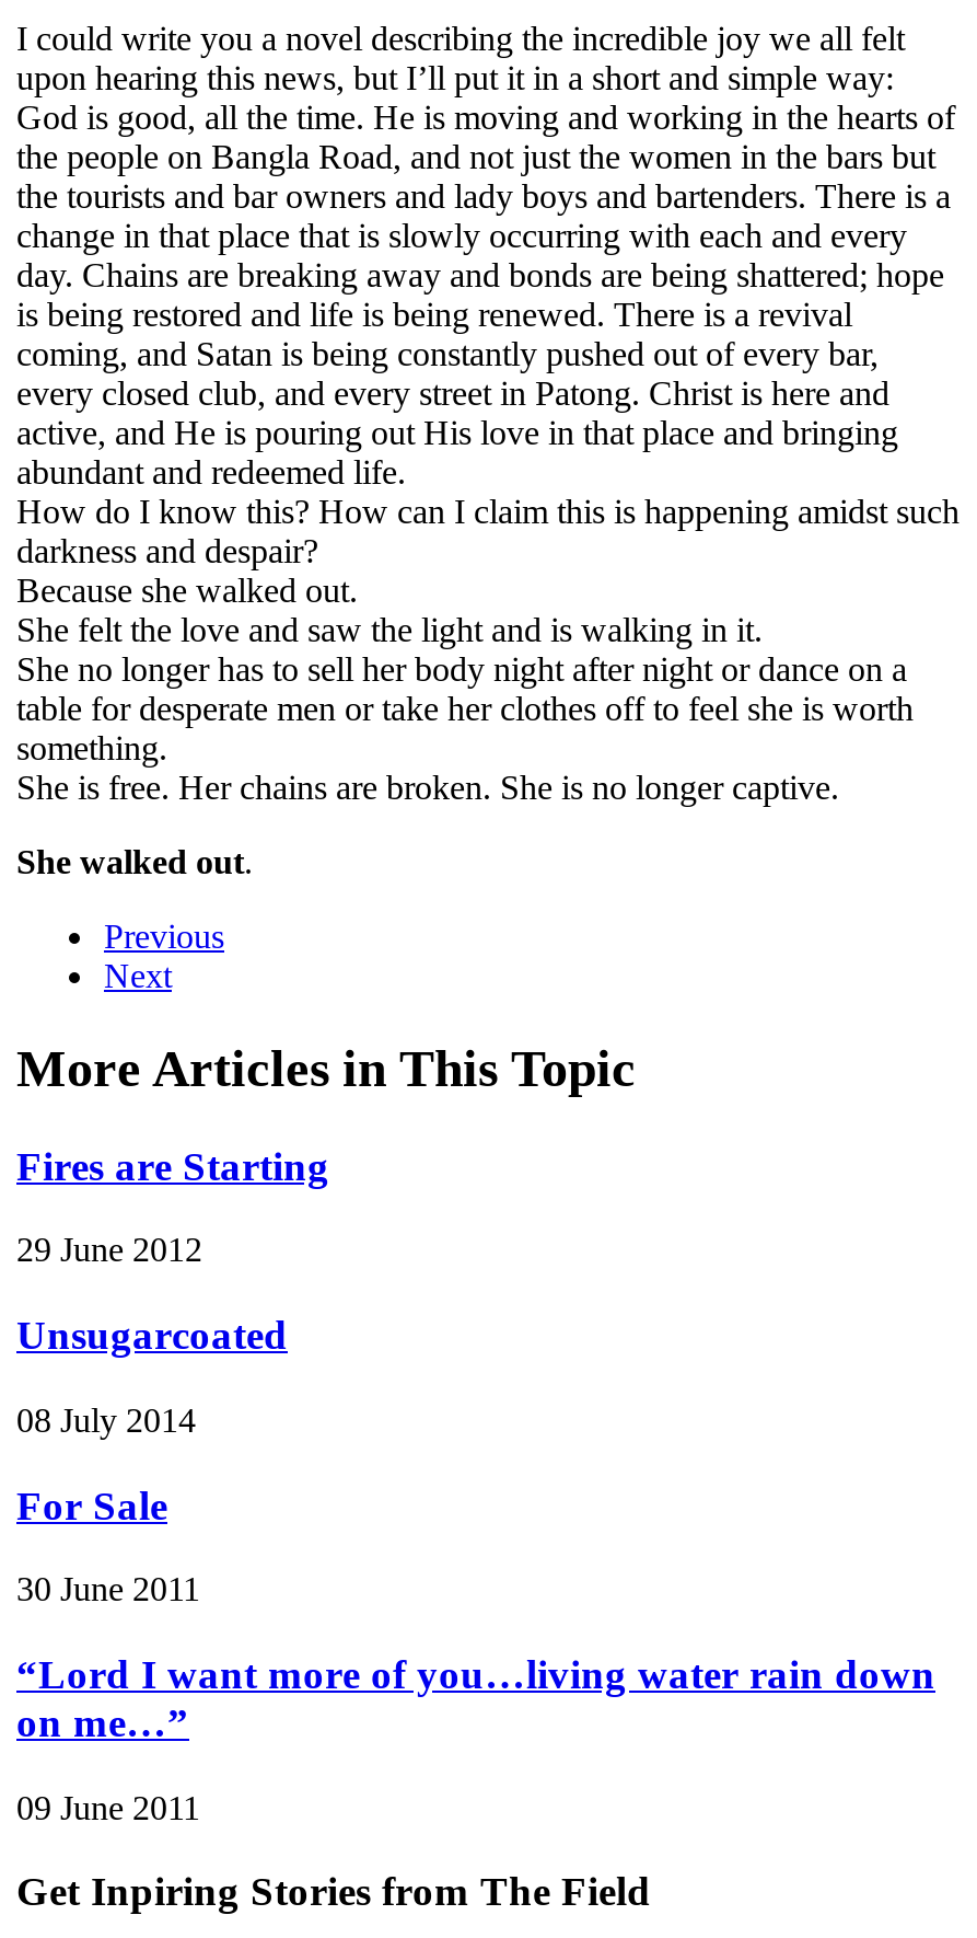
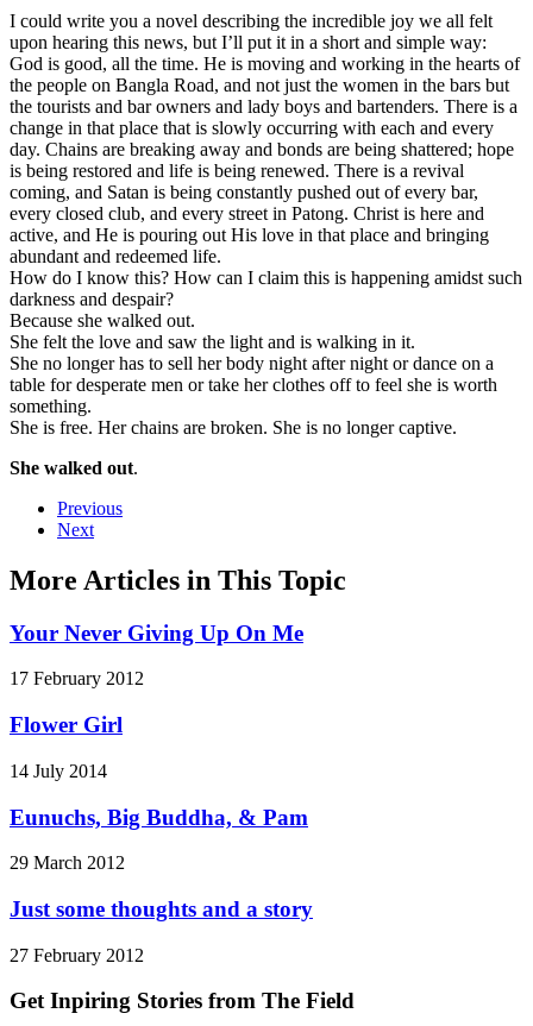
- Fires are Starting
+ Your Never Giving Up On Me

- 29 June 2012
+ 17 February 2012

- Unsugarcoated
+ Flower Girl

- 08 July 2014
+ 14 July 2014

- For Sale
+ Eunuchs, Big Buddha, & Pam

- 30 June 2011
+ 29 March 2012

- “Lord I want more of you…living water rain down
- on me…”
+ Just some thoughts and a story

- 09 June 2011
+ 27 February 2012
